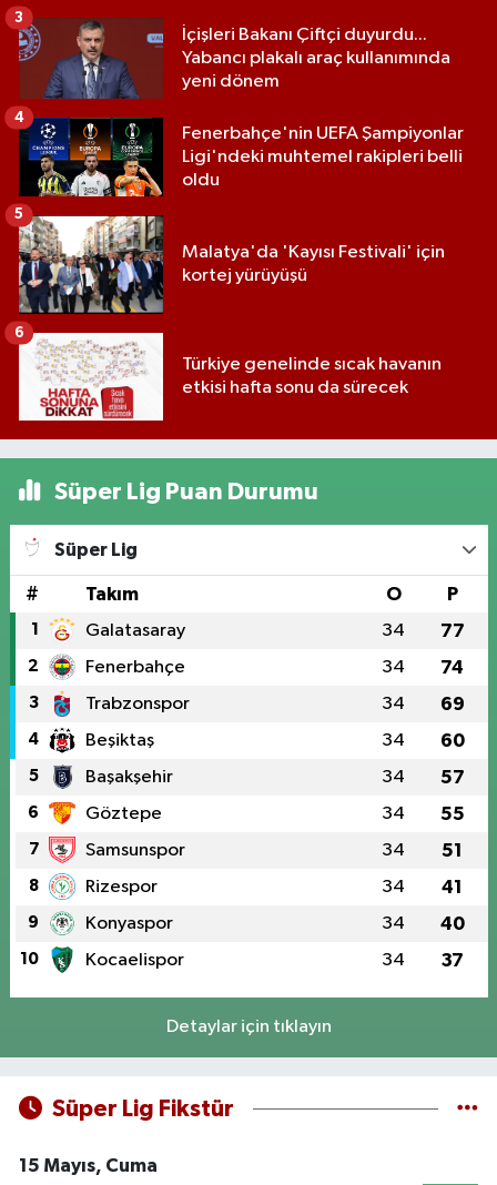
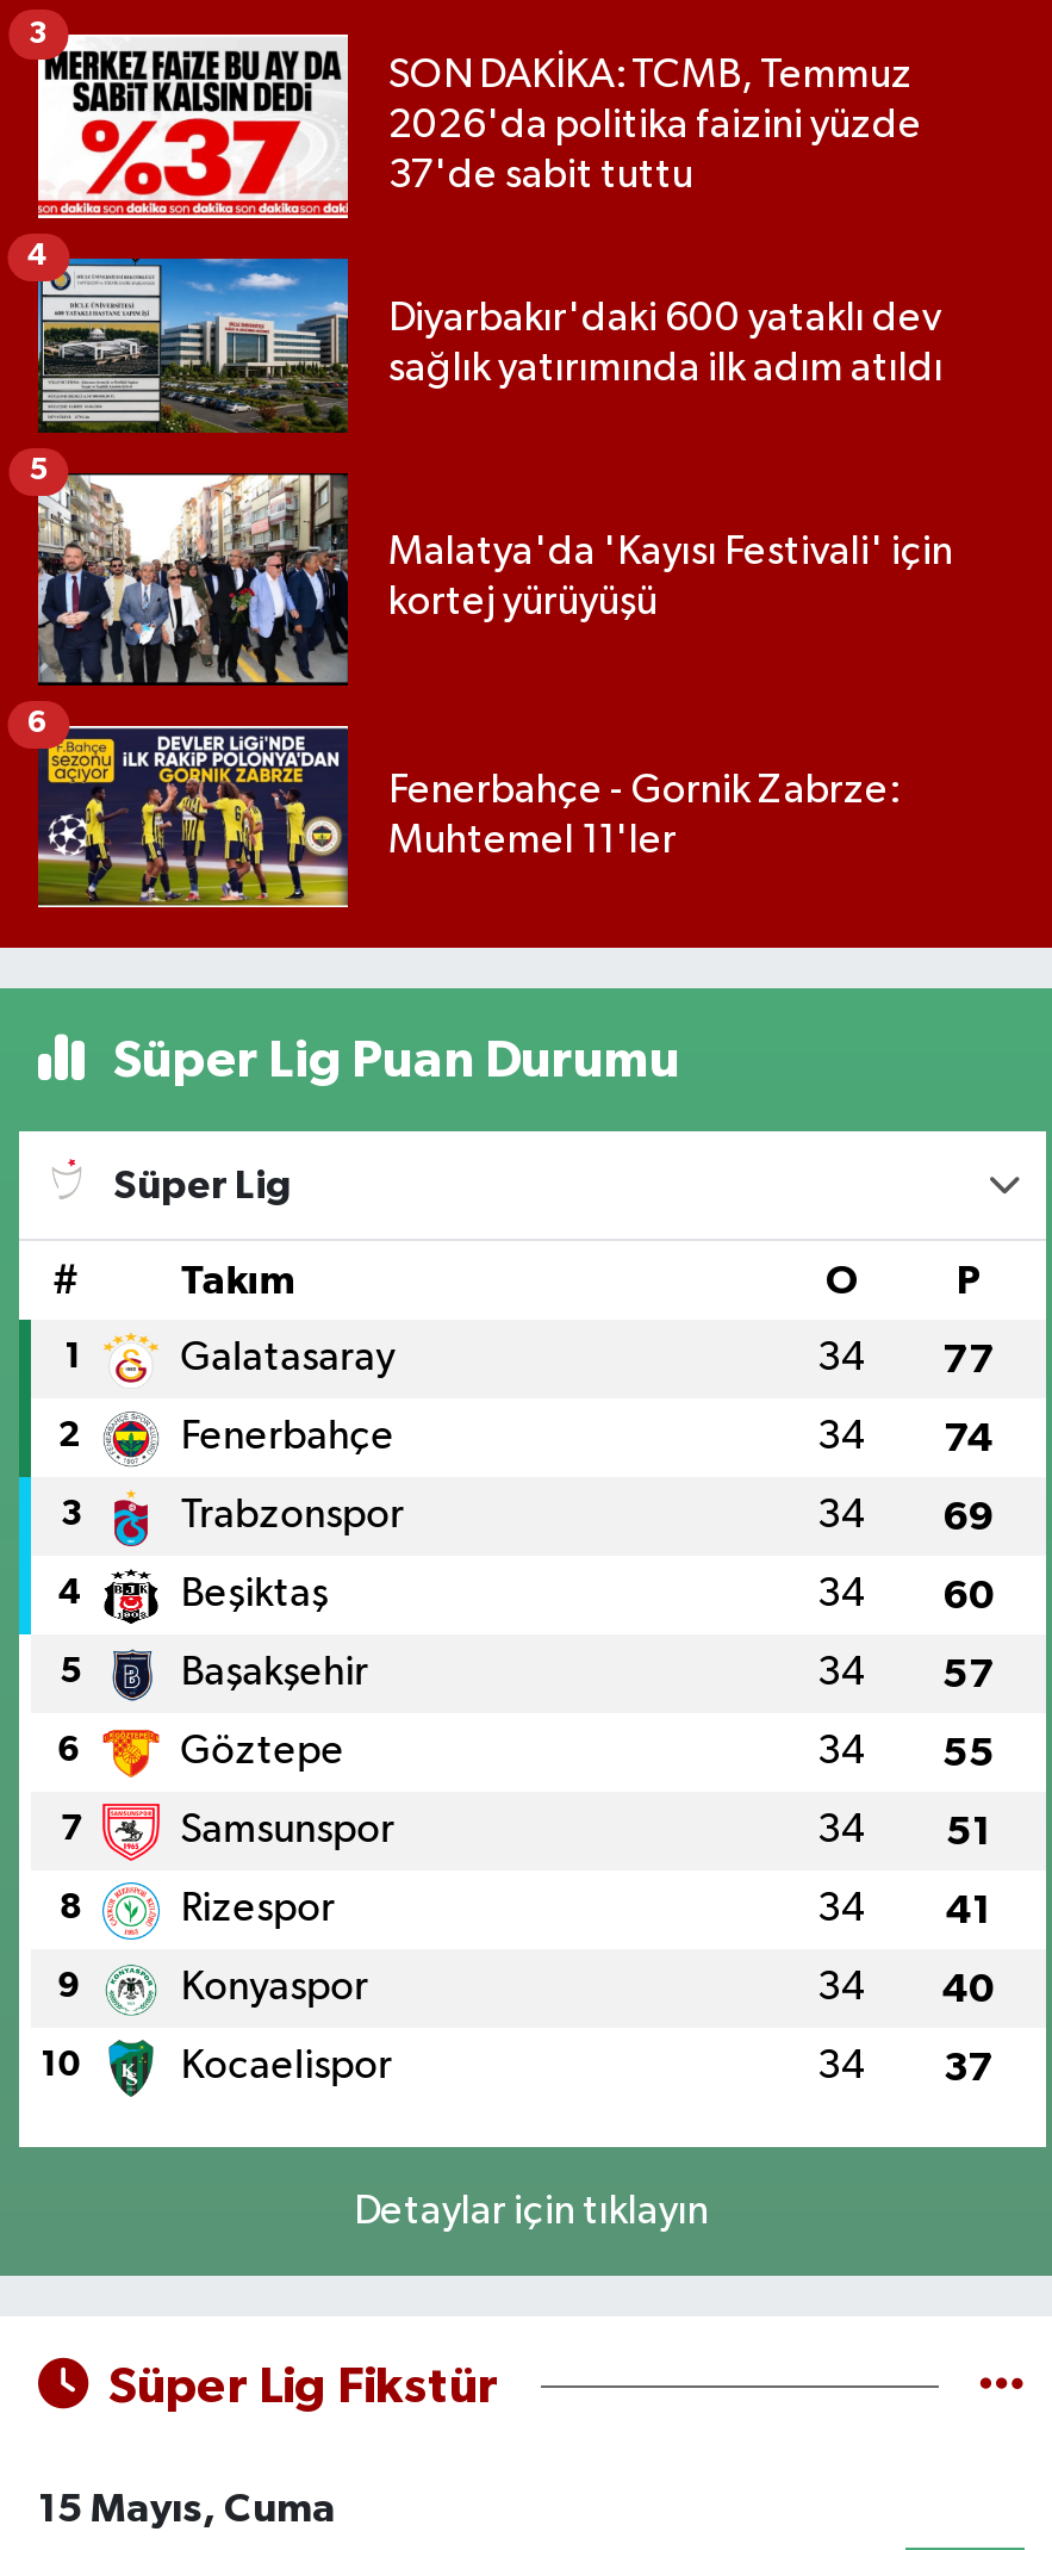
- [image]
- İçişleri Bakanı Çiftçi duyurdu...
- Yabancı plakalı araç kullanımında
- yeni dönem
+ [image]
+ SON DAKİKA: TCMB, Temmuz
+ 2026'da politika faizini yüzde
+ 37'de sabit tuttu

- [image]
- Fenerbahçe'nin UEFA Şampiyonlar
- Ligi'ndeki muhtemel rakipleri belli
- oldu
+ [image]
+ Diyarbakır'daki 600 yataklı dev
+ sağlık yatırımında ilk adım atıldı

- [image]
- Türkiye genelinde sıcak havanın
- etkisi hafta sonu da sürecek
+ [image]
+ Fenerbahçe - Gornik Zabrze:
+ Muhtemel 11'ler
